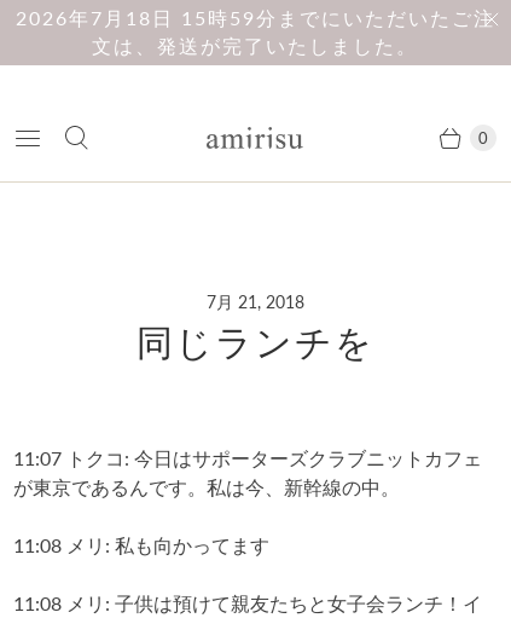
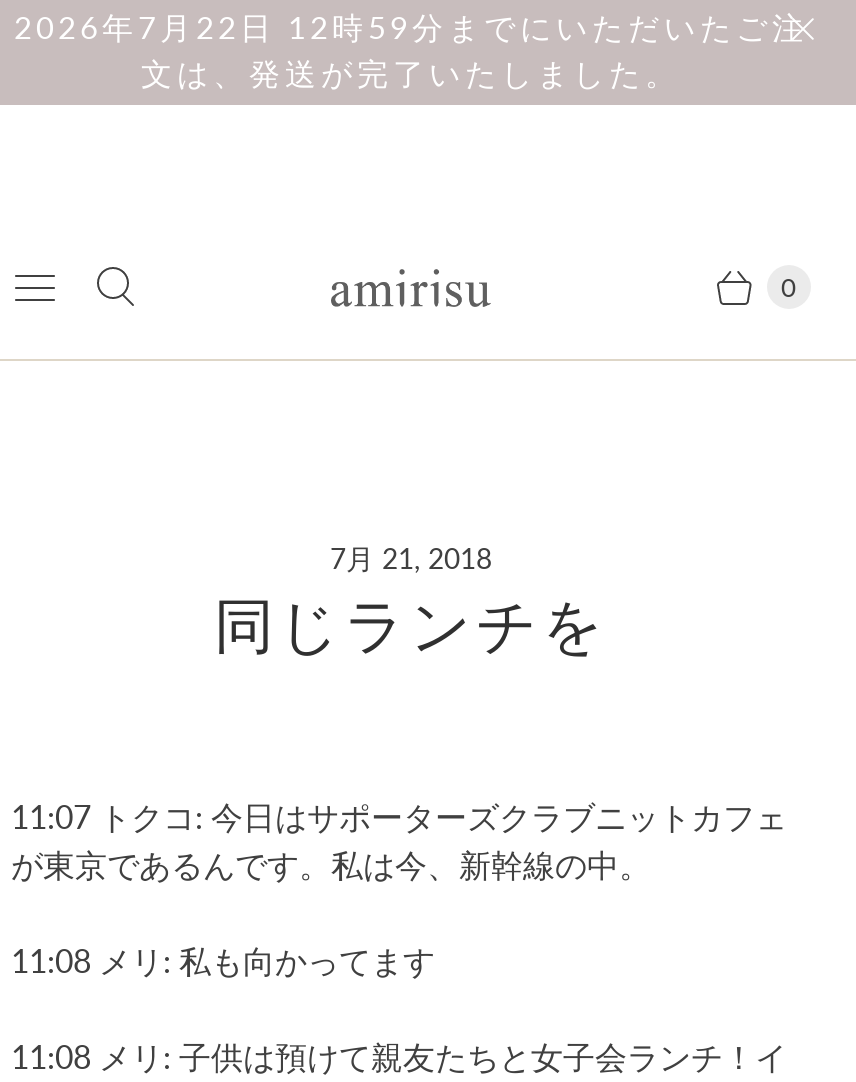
- 2026年7月18日 15時59分までにいただいたご注
+ 2026年7月22日 12時59分までにいただいたご注
